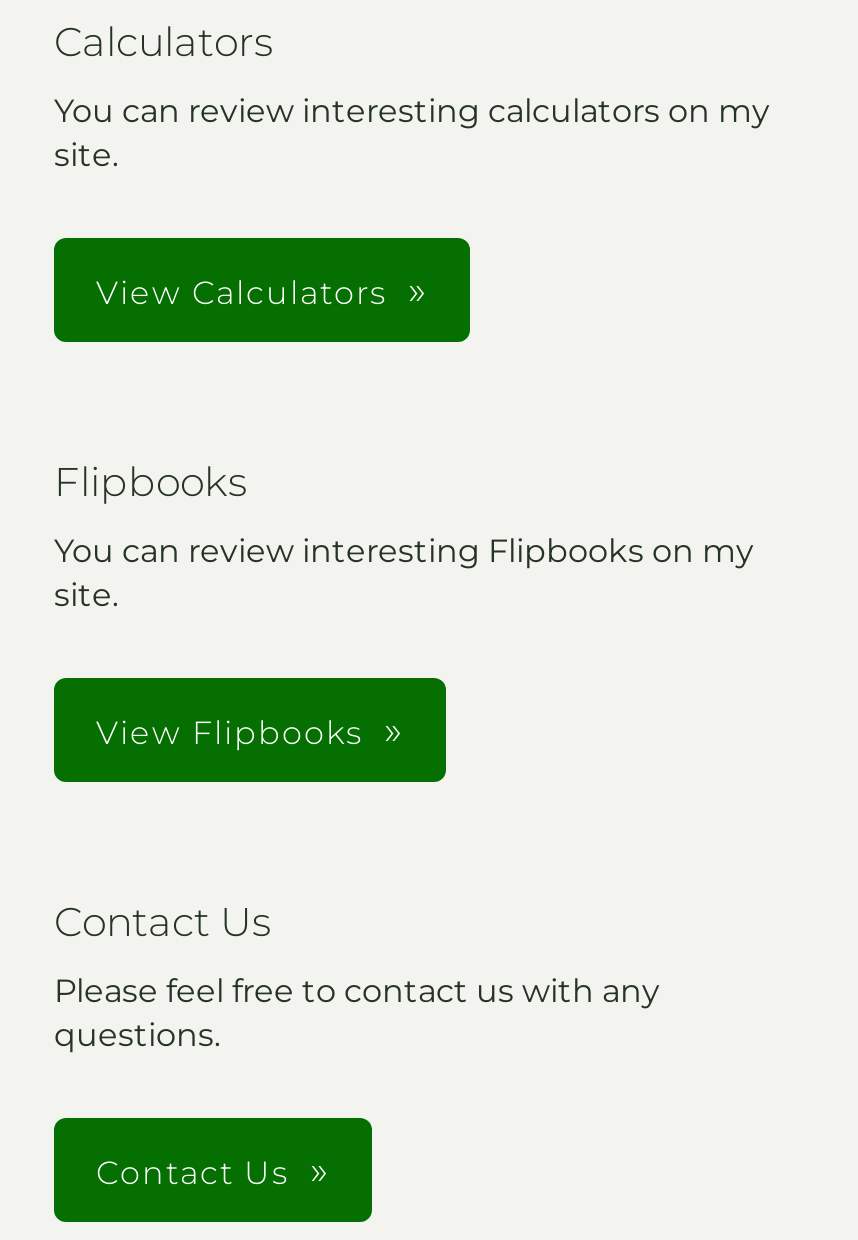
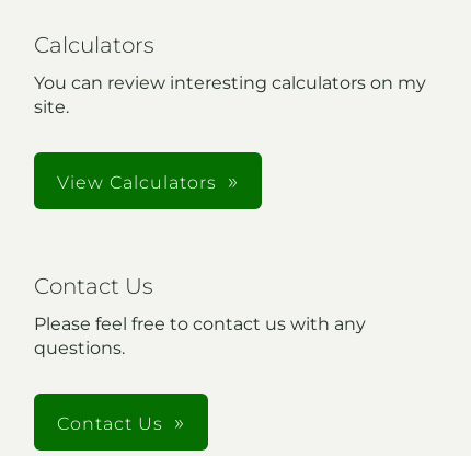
- Flipbooks
- You can review interesting Flipbooks on my
- site.

- View Flipbooks
